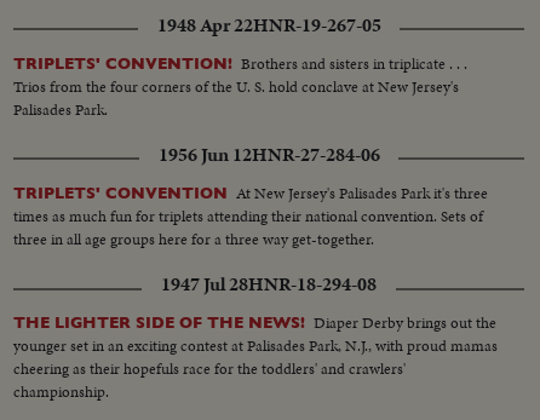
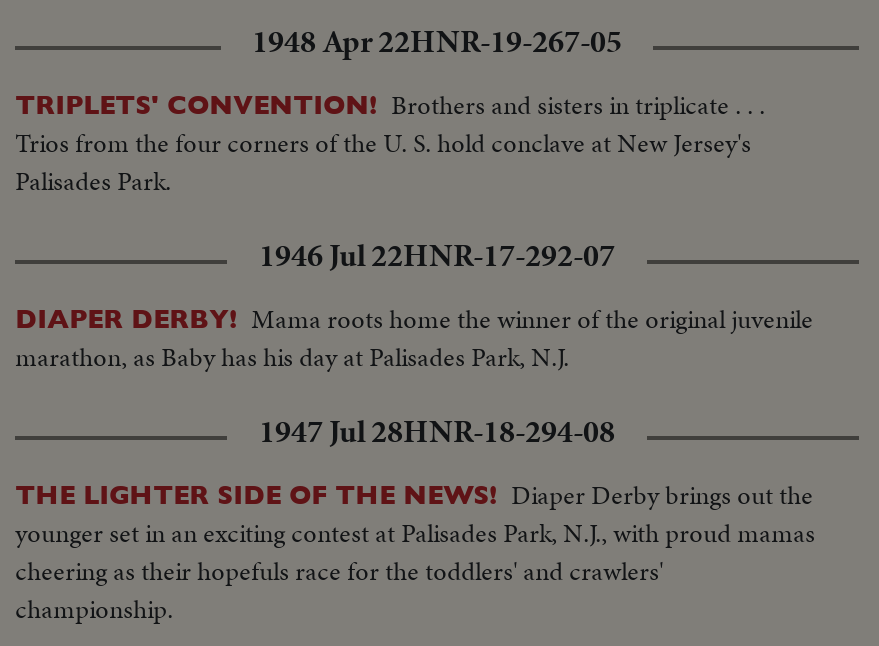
- 1956 Jun 12HNR-27-284-06
+ 1946 Jul 22HNR-17-292-07

- TRIPLETS' CONVENTION At New Jersey's Palisades Park it's three
- times as much fun for triplets attending their national convention. Sets of
- three in all age groups here for a three way get-together.
+ DIAPER DERBY! Mama roots home the winner of the original juvenile
+ marathon, as Baby has his day at Palisades Park, N.J.
